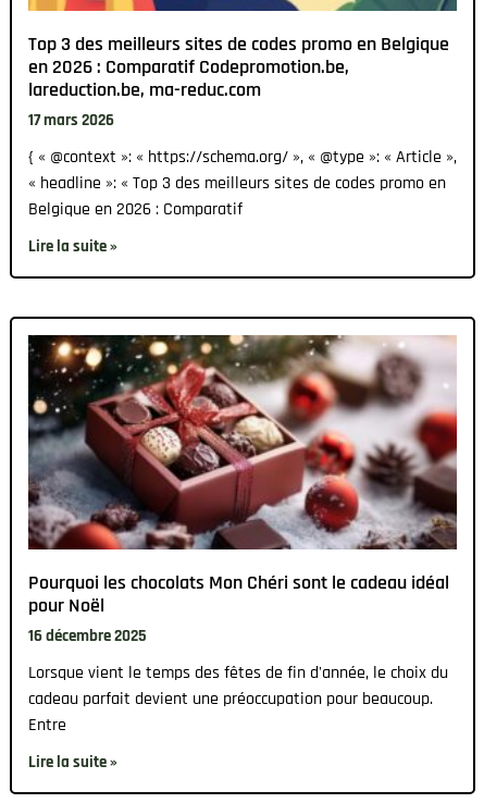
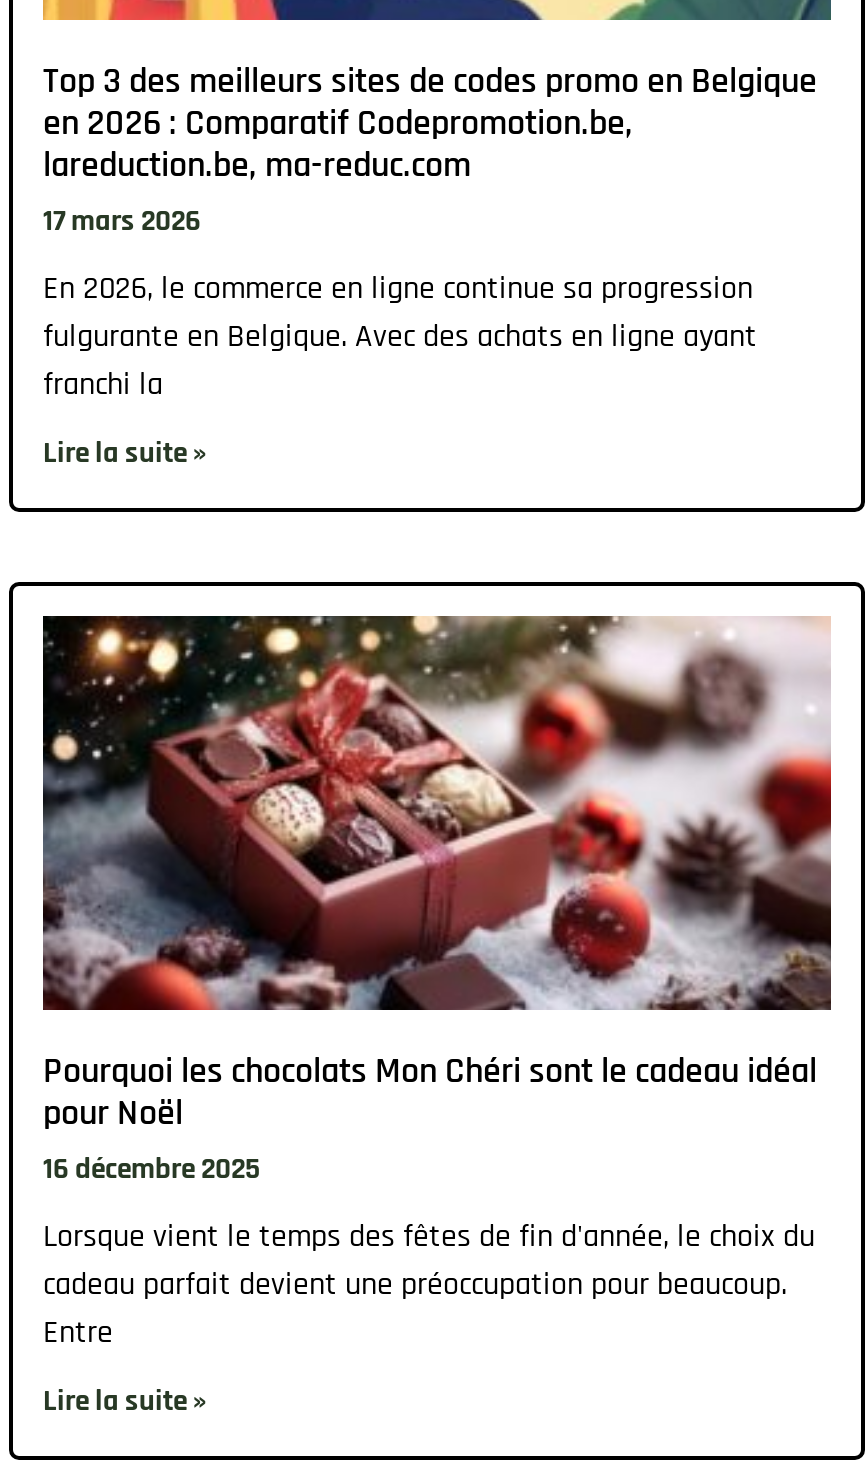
- { « @context »: « https://schema.org/ », « @type »: « Article »,
- « headline »: « Top 3 des meilleurs sites de codes promo en
- Belgique en 2026 : Comparatif
+ En 2026, le commerce en ligne continue sa progression
+ fulgurante en Belgique. Avec des achats en ligne ayant
+ franchi la
